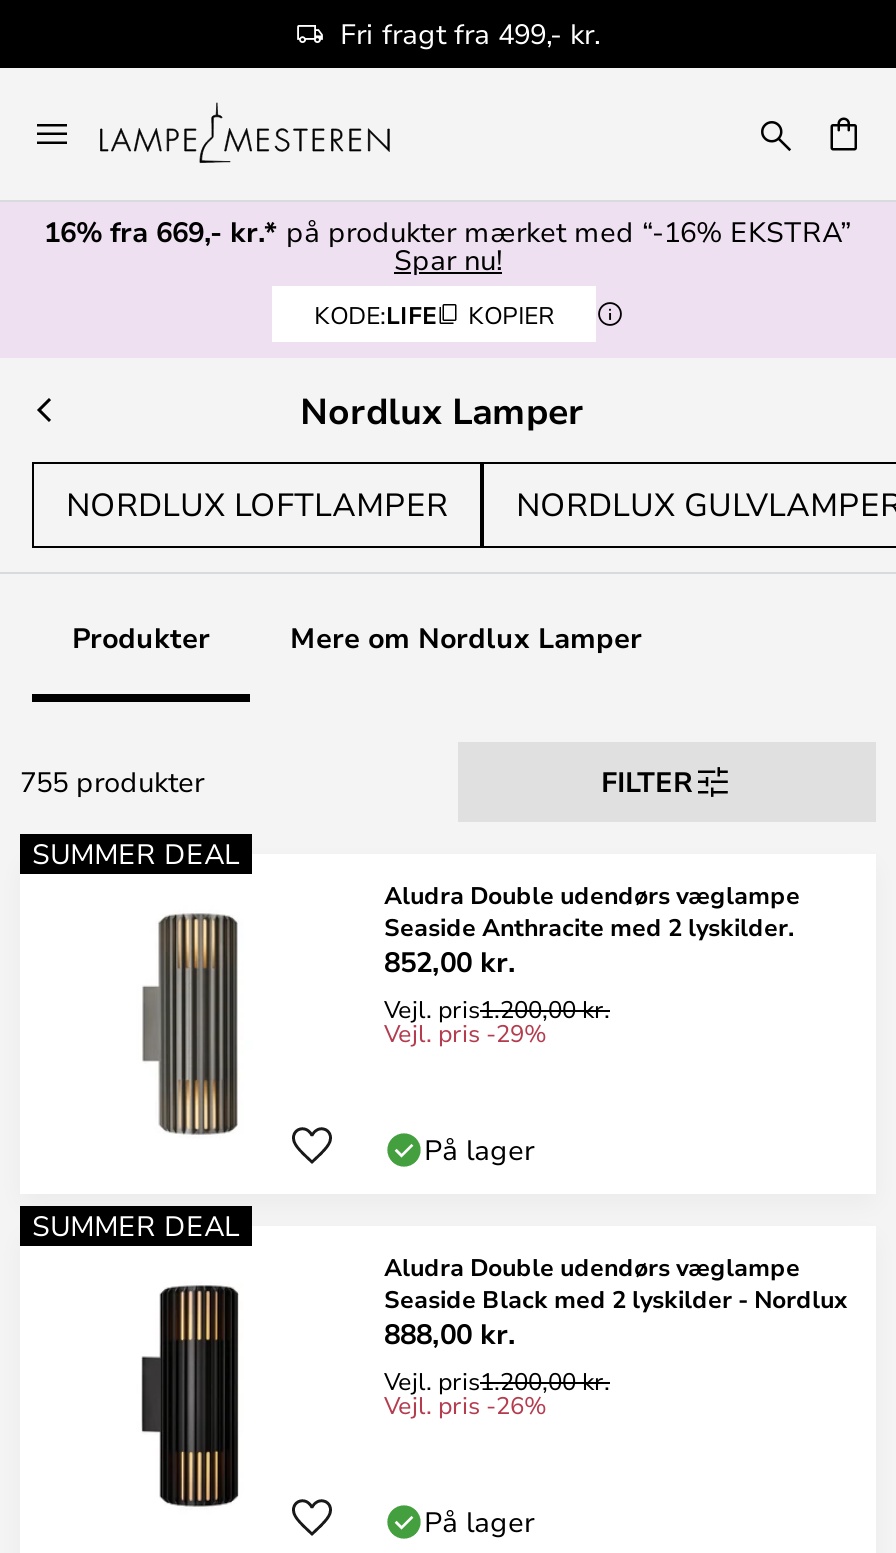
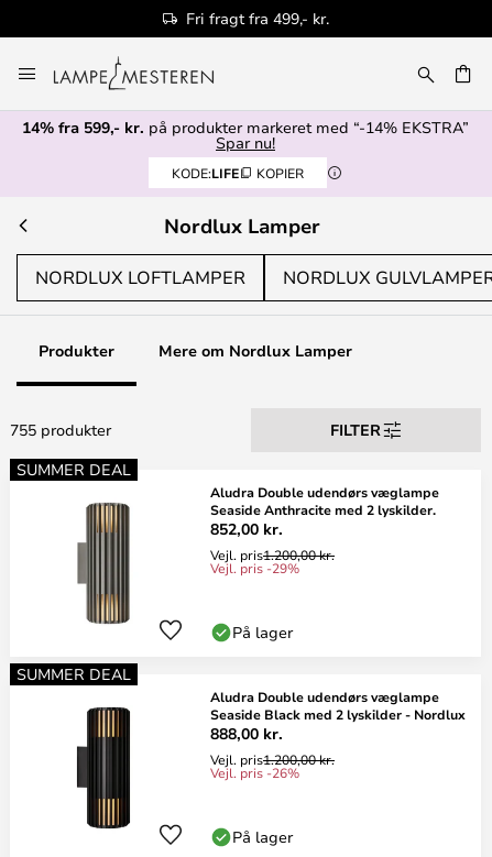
- 16% fra 669,- kr.* på produkter mærket med “-16% EKSTRA”
+ 14% fra 599,- kr. på produkter markeret med “-14% EKSTRA”
